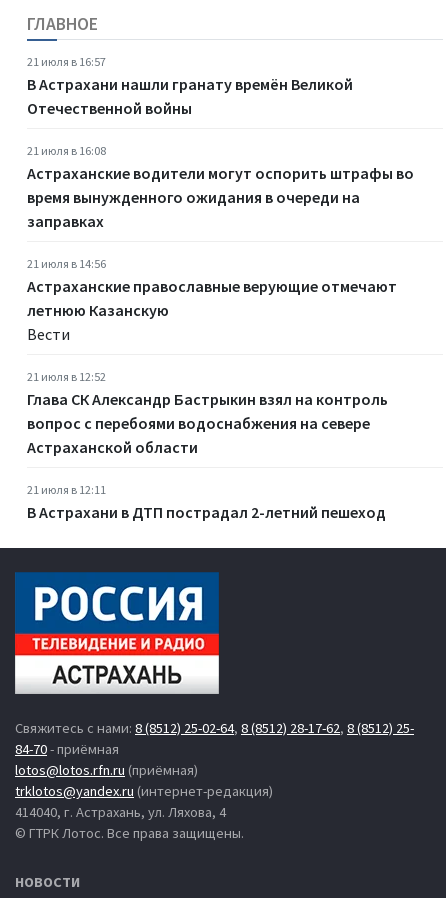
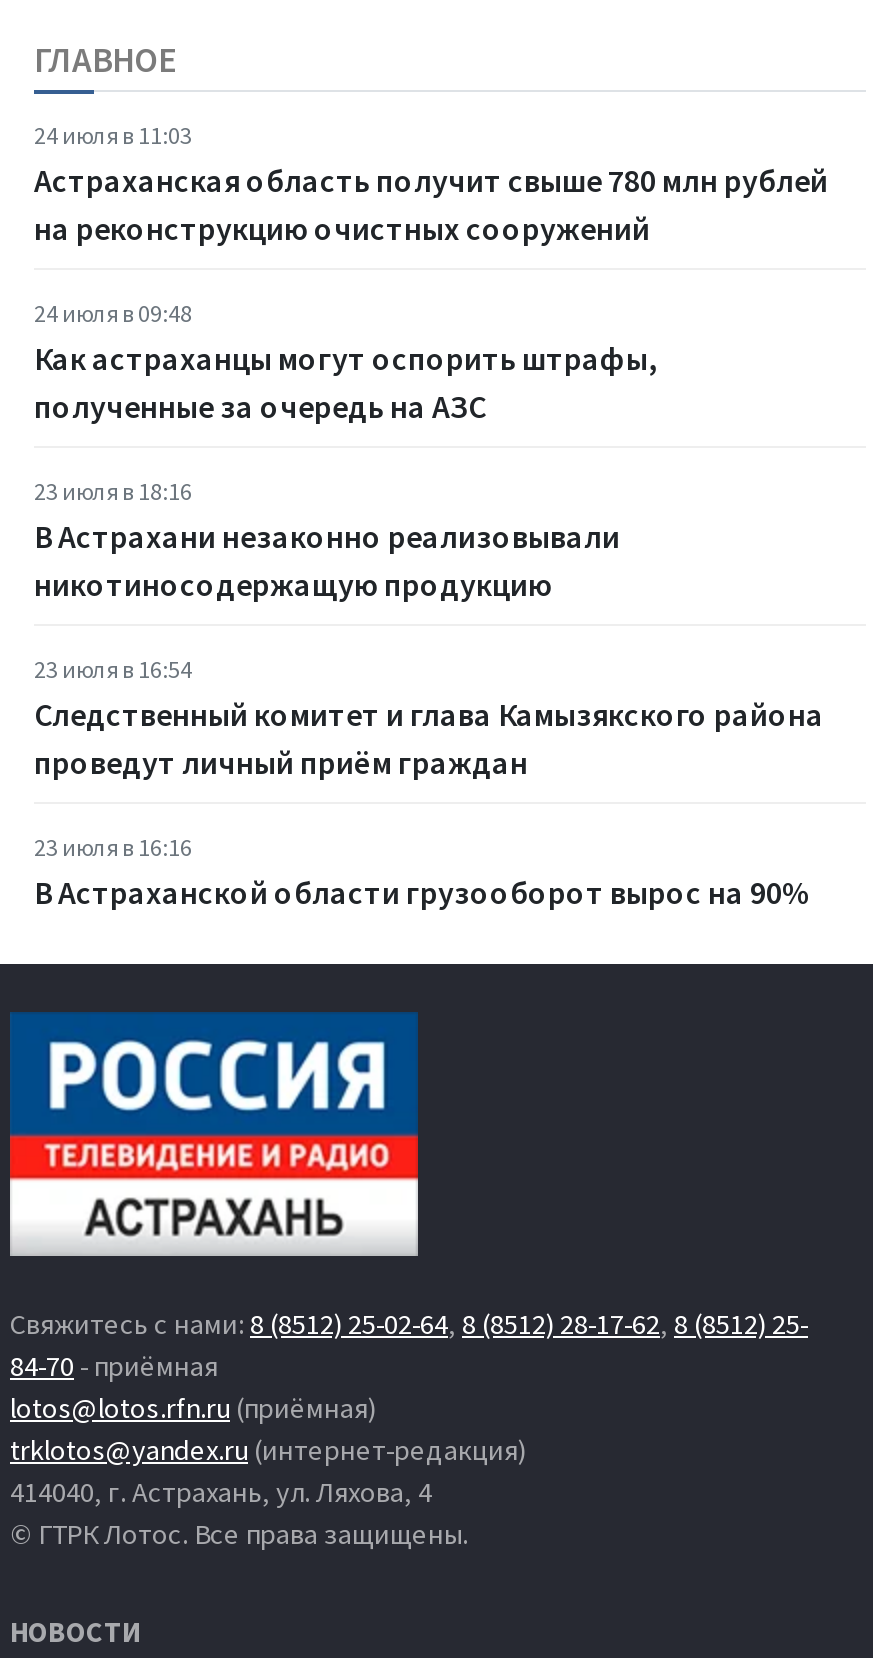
- 21 июля в 16:57
- В Астрахани нашли гранату времён Великой
- Отечественной войны
+ 24 июля в 11:03
+ Астраханская область получит свыше 780 млн рублей
+ на реконструкцию очистных сооружений

- 21 июля в 16:08
- Астраханские водители могут оспорить штрафы во
- время вынужденного ожидания в очереди на
- заправках
+ 24 июля в 09:48
+ Как астраханцы могут оспорить штрафы,
+ полученные за очередь на АЗС

- 21 июля в 14:56
- Астраханские православные верующие отмечают
- летнюю Казанскую
- Вести
+ 23 июля в 18:16
+ В Астрахани незаконно реализовывали
+ никотиносодержащую продукцию

- 21 июля в 12:52
- Глава СК Александр Бастрыкин взял на контроль
- вопрос с перебоями водоснабжения на севере
- Астраханской области
+ 23 июля в 16:54
+ Следственный комитет и глава Камызякского района
+ проведут личный приём граждан

- 21 июля в 12:11
- В Астрахани в ДТП пострадал 2-летний пешеход
+ 23 июля в 16:16
+ В Астраханской области грузооборот вырос на 90%
